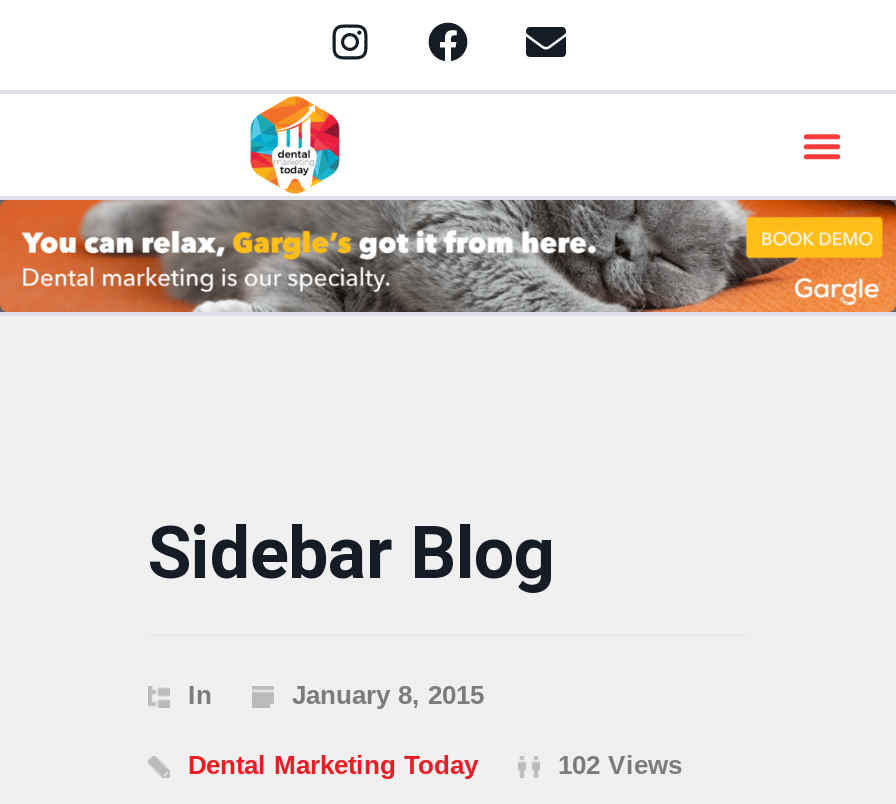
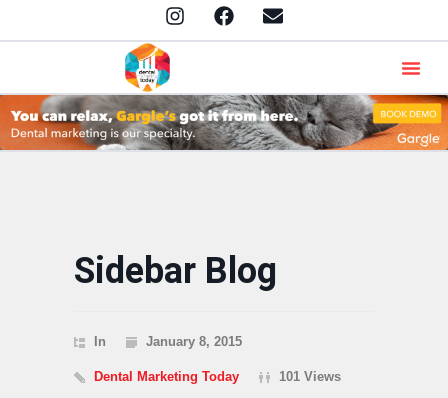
- 102 Views
+ 101 Views
